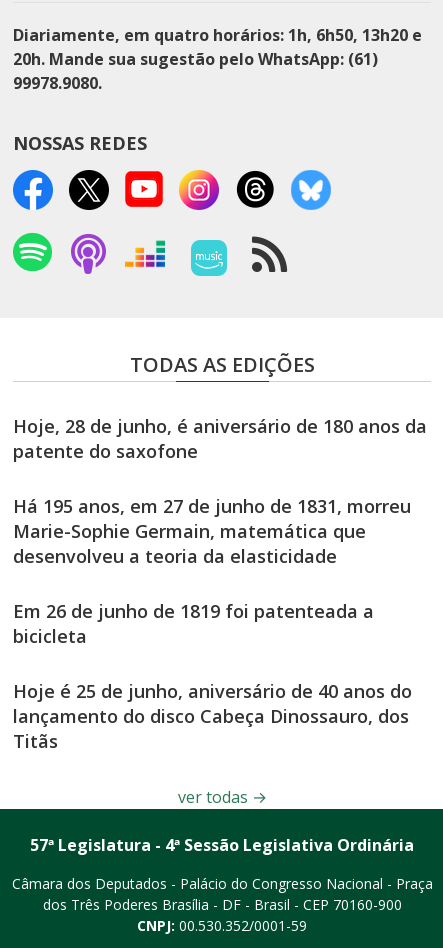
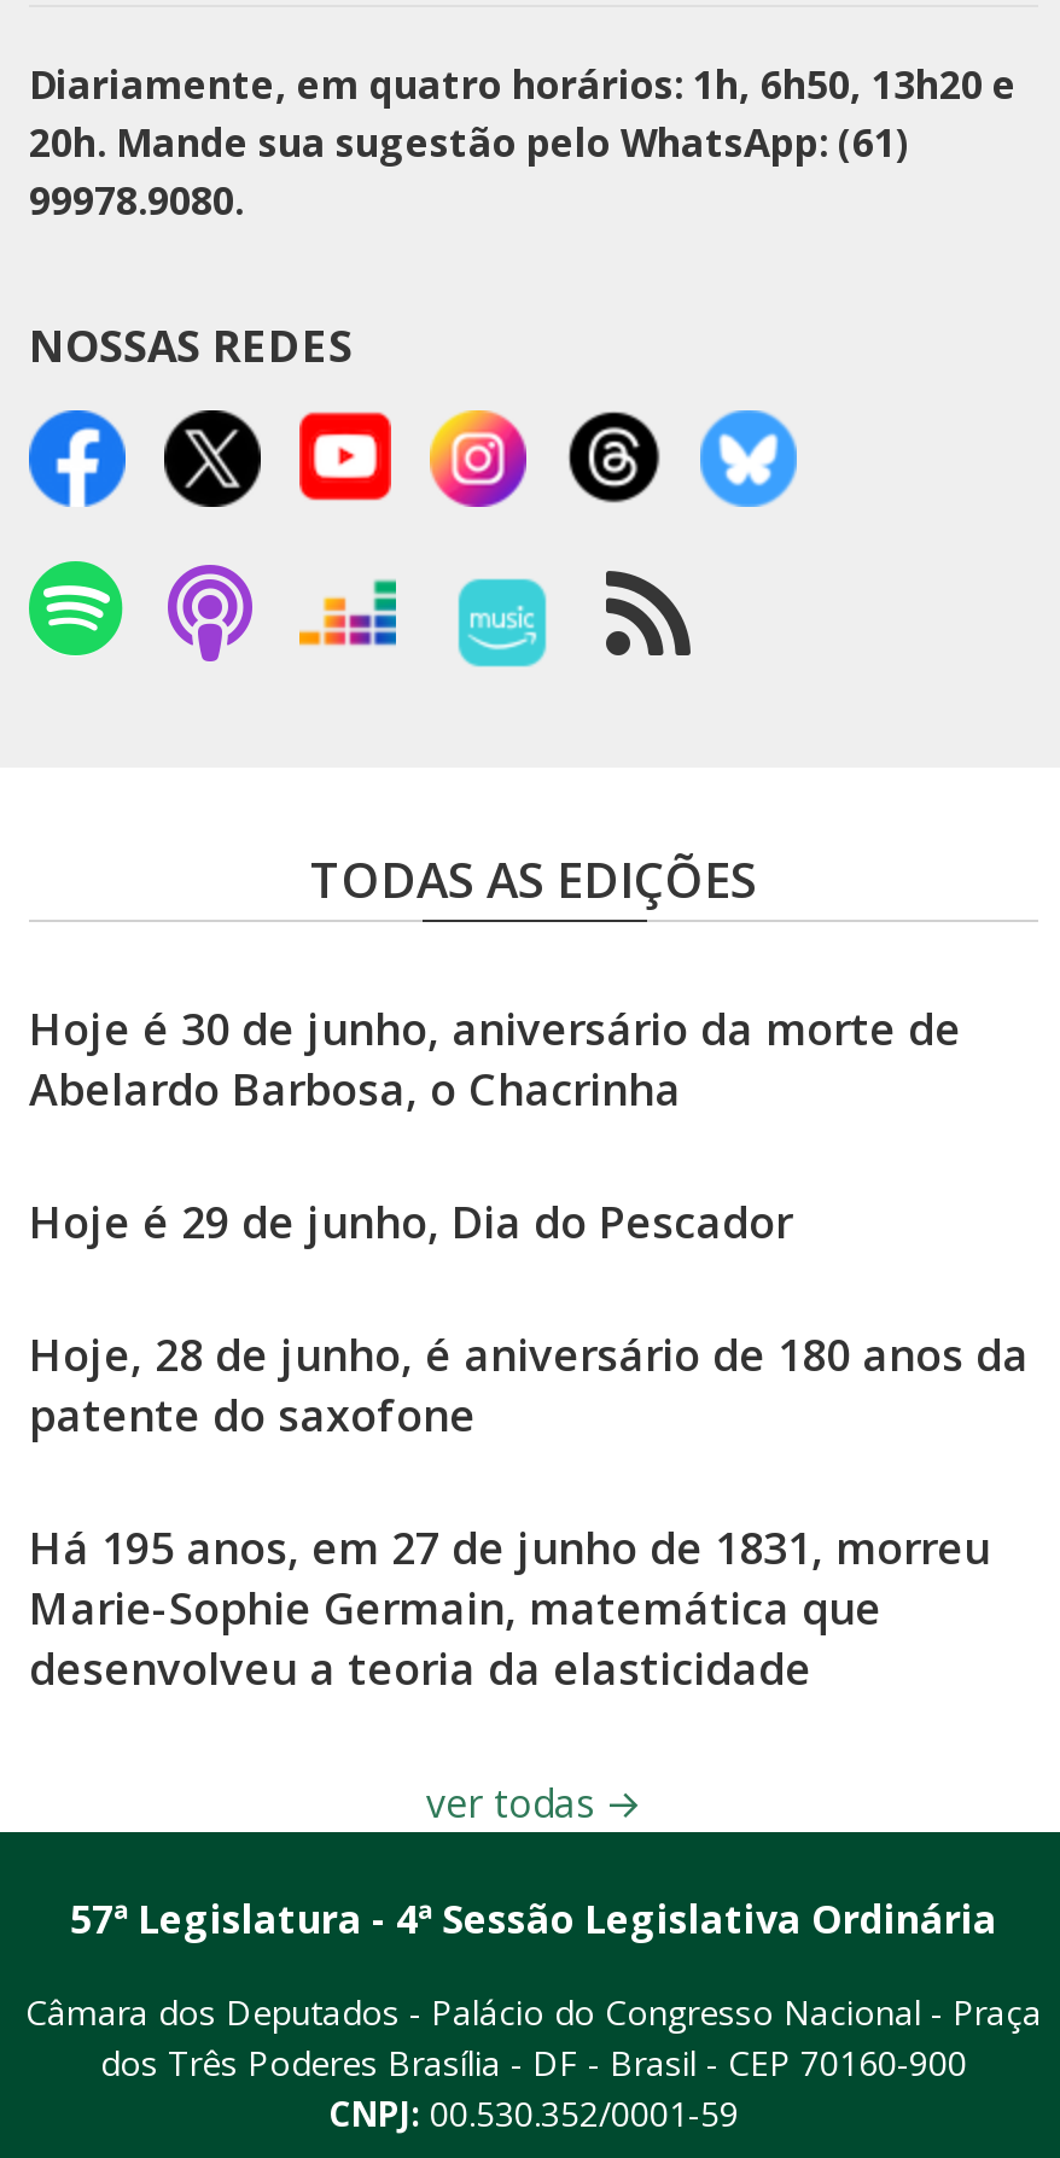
+ Hoje é 30 de junho, aniversário da morte de
+ Abelardo Barbosa, o Chacrinha
+ Hoje é 29 de junho, Dia do Pescador

moved down: Hoje, 28 de junho, é aniversário de 180 anos da | patente do saxofone | Há 195 anos, em 27 de junho de 1831, morreu | Marie-Sophie Germain, matemática que | desenvolveu a teoria da elasticidade

- Em 26 de junho de 1819 foi patenteada a
- bicicleta
- Hoje é 25 de junho, aniversário de 40 anos do
- lançamento do disco Cabeça Dinossauro, dos
- Titãs
